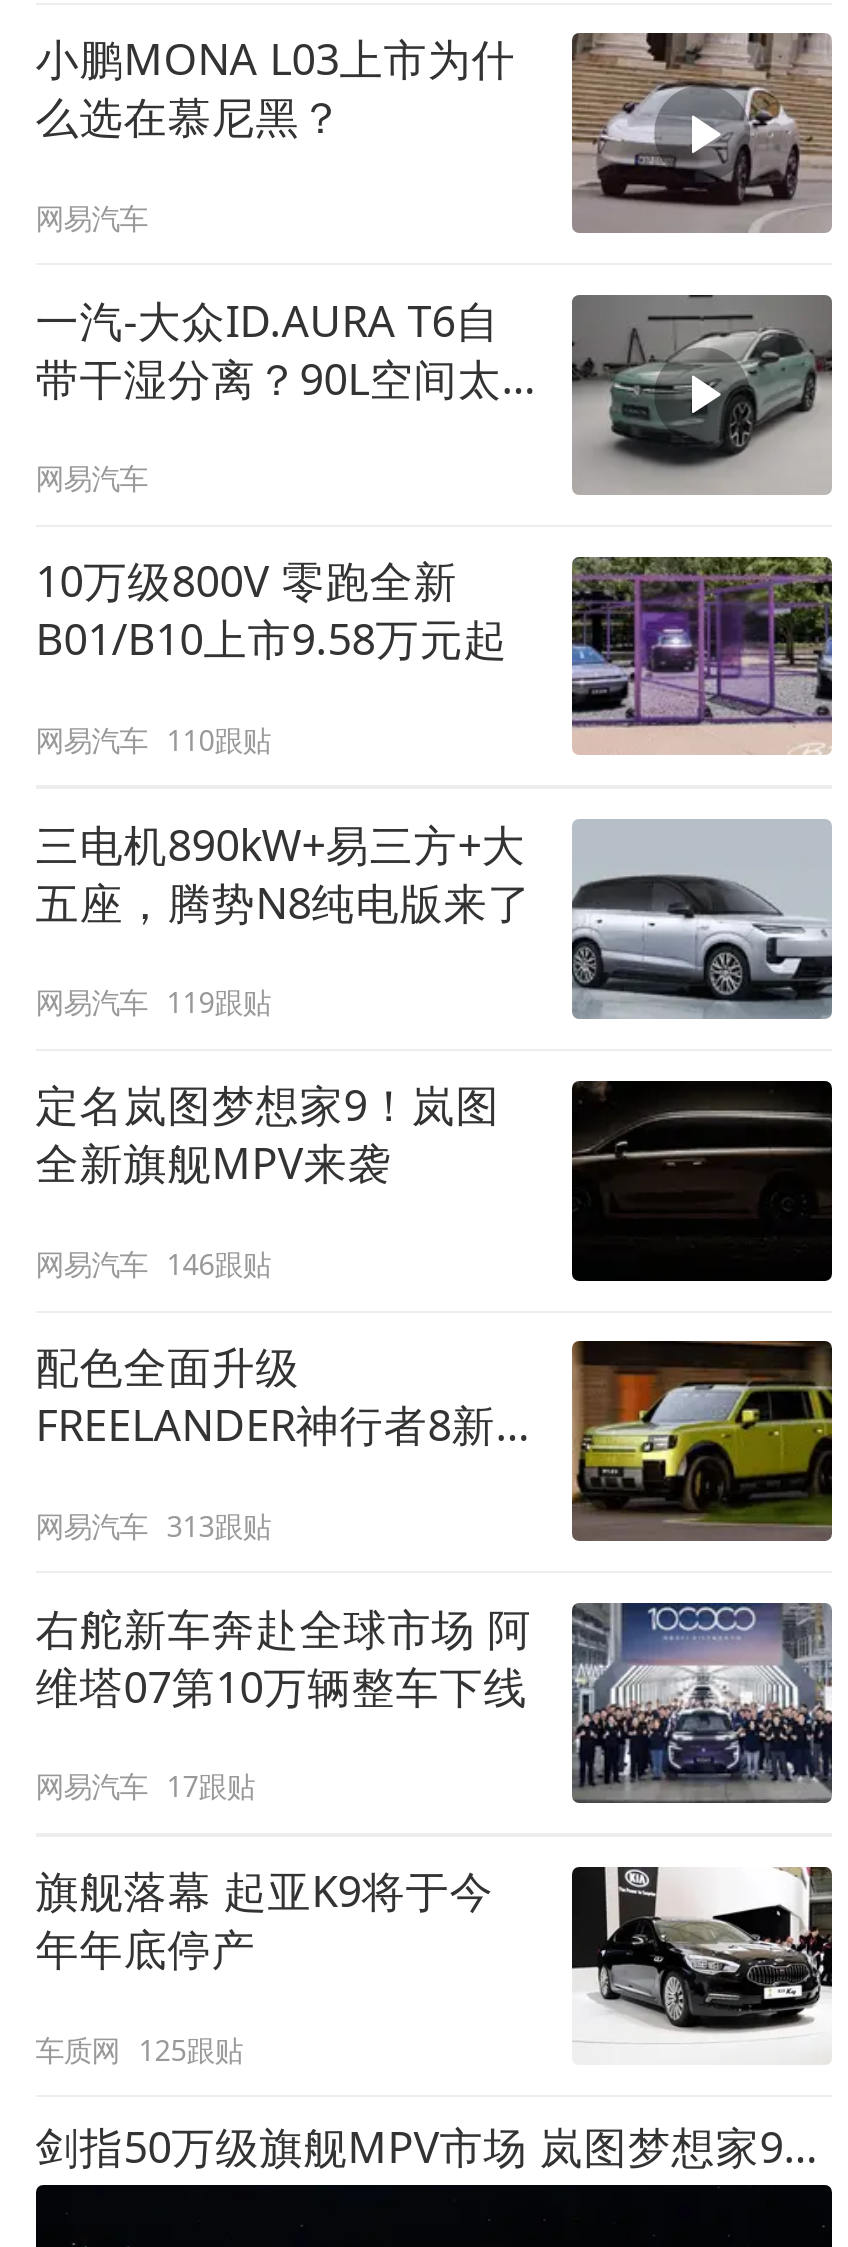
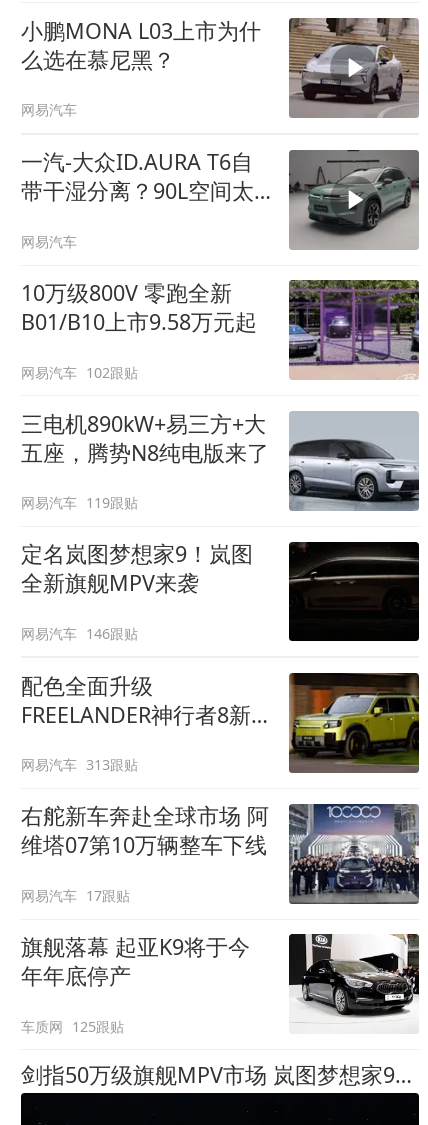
- 网易汽车 110跟贴
+ 网易汽车 102跟贴
